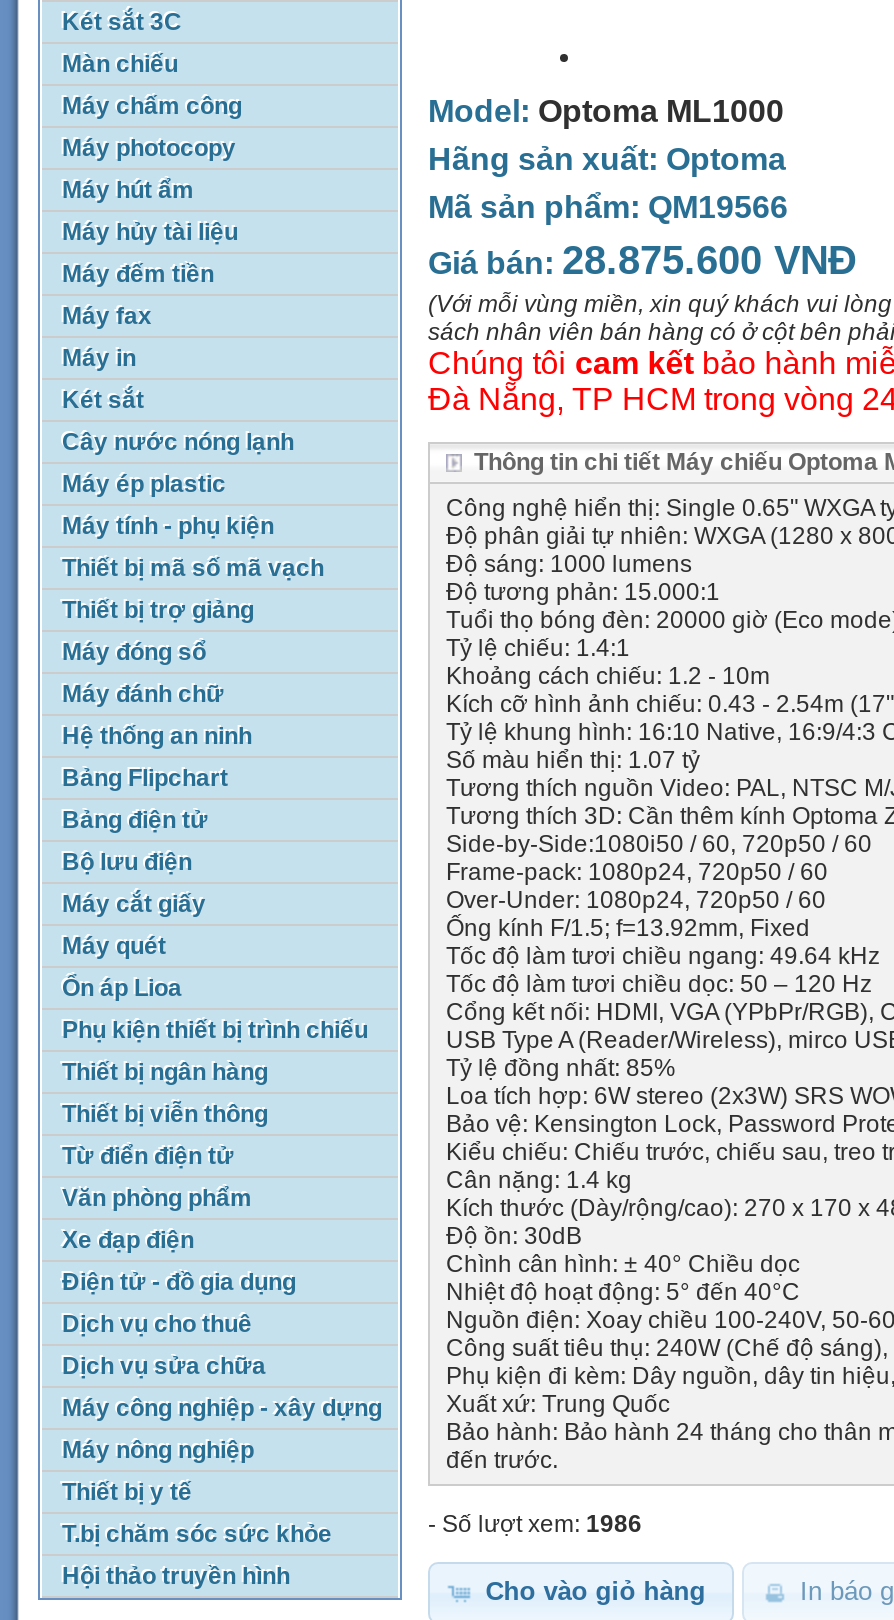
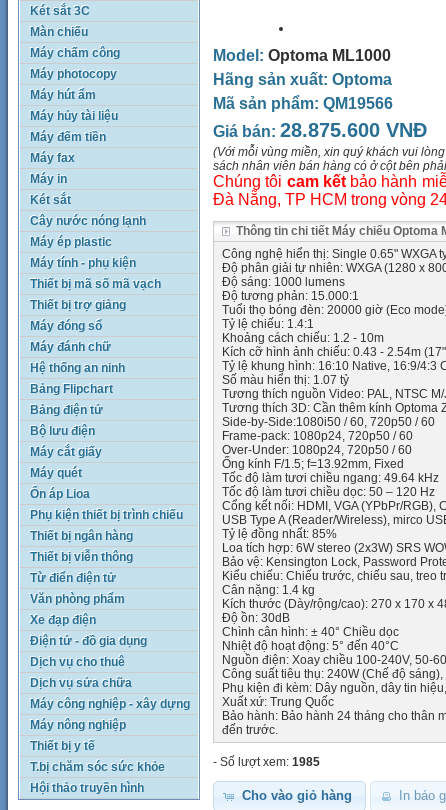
- - Số lượt xem: 1986
+ - Số lượt xem: 1985
